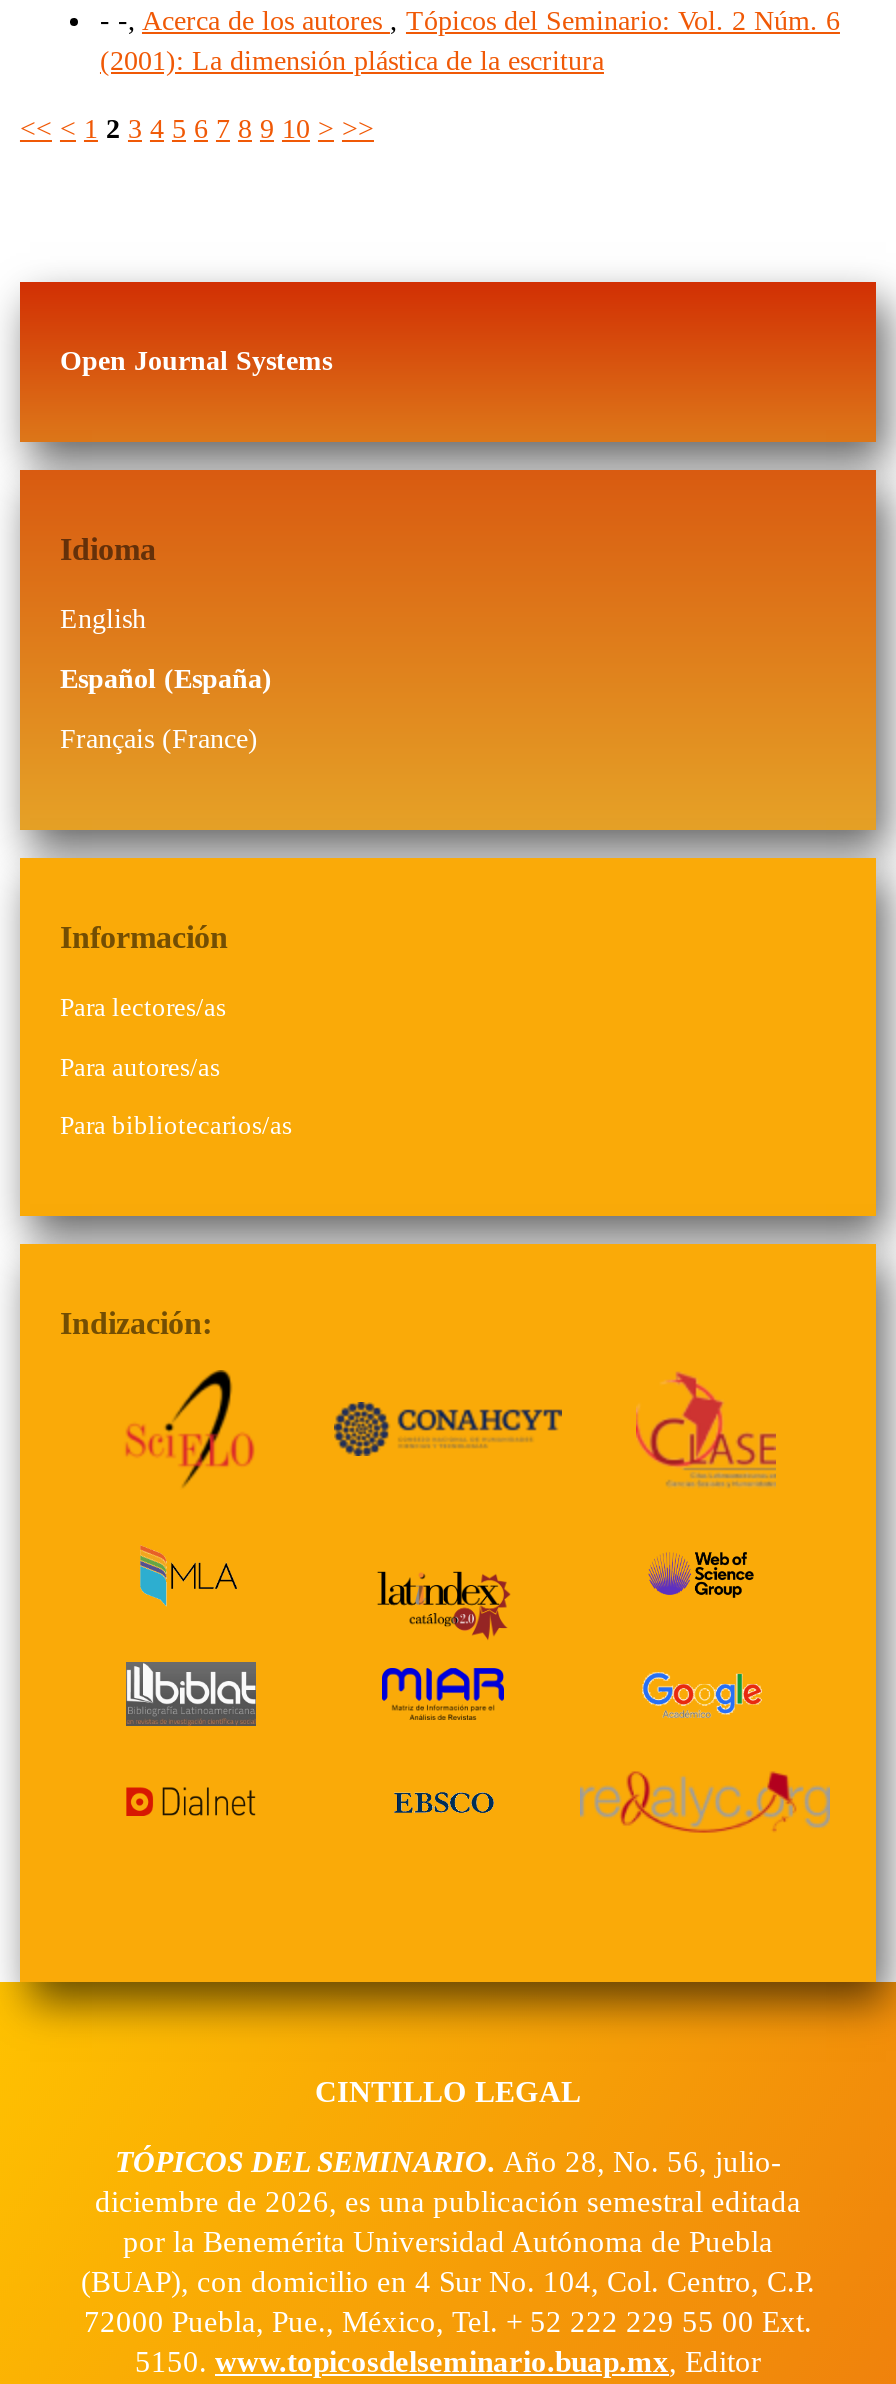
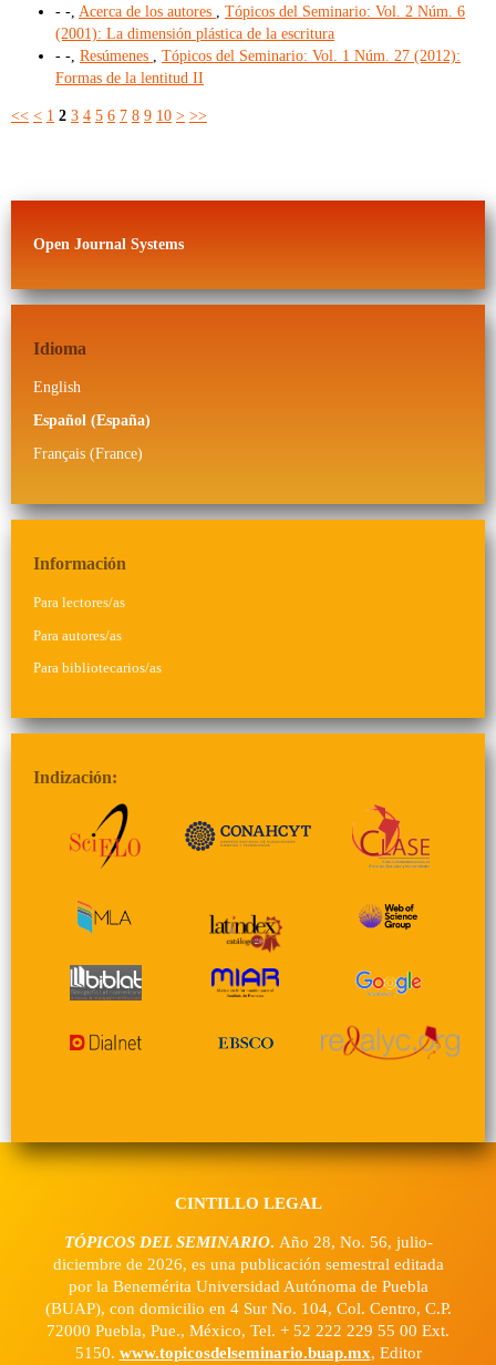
+ - -, Resúmenes, Tópicos del Seminario: Vol. 1 Núm. 27 (2012):
+ Formas de la lentitud II
